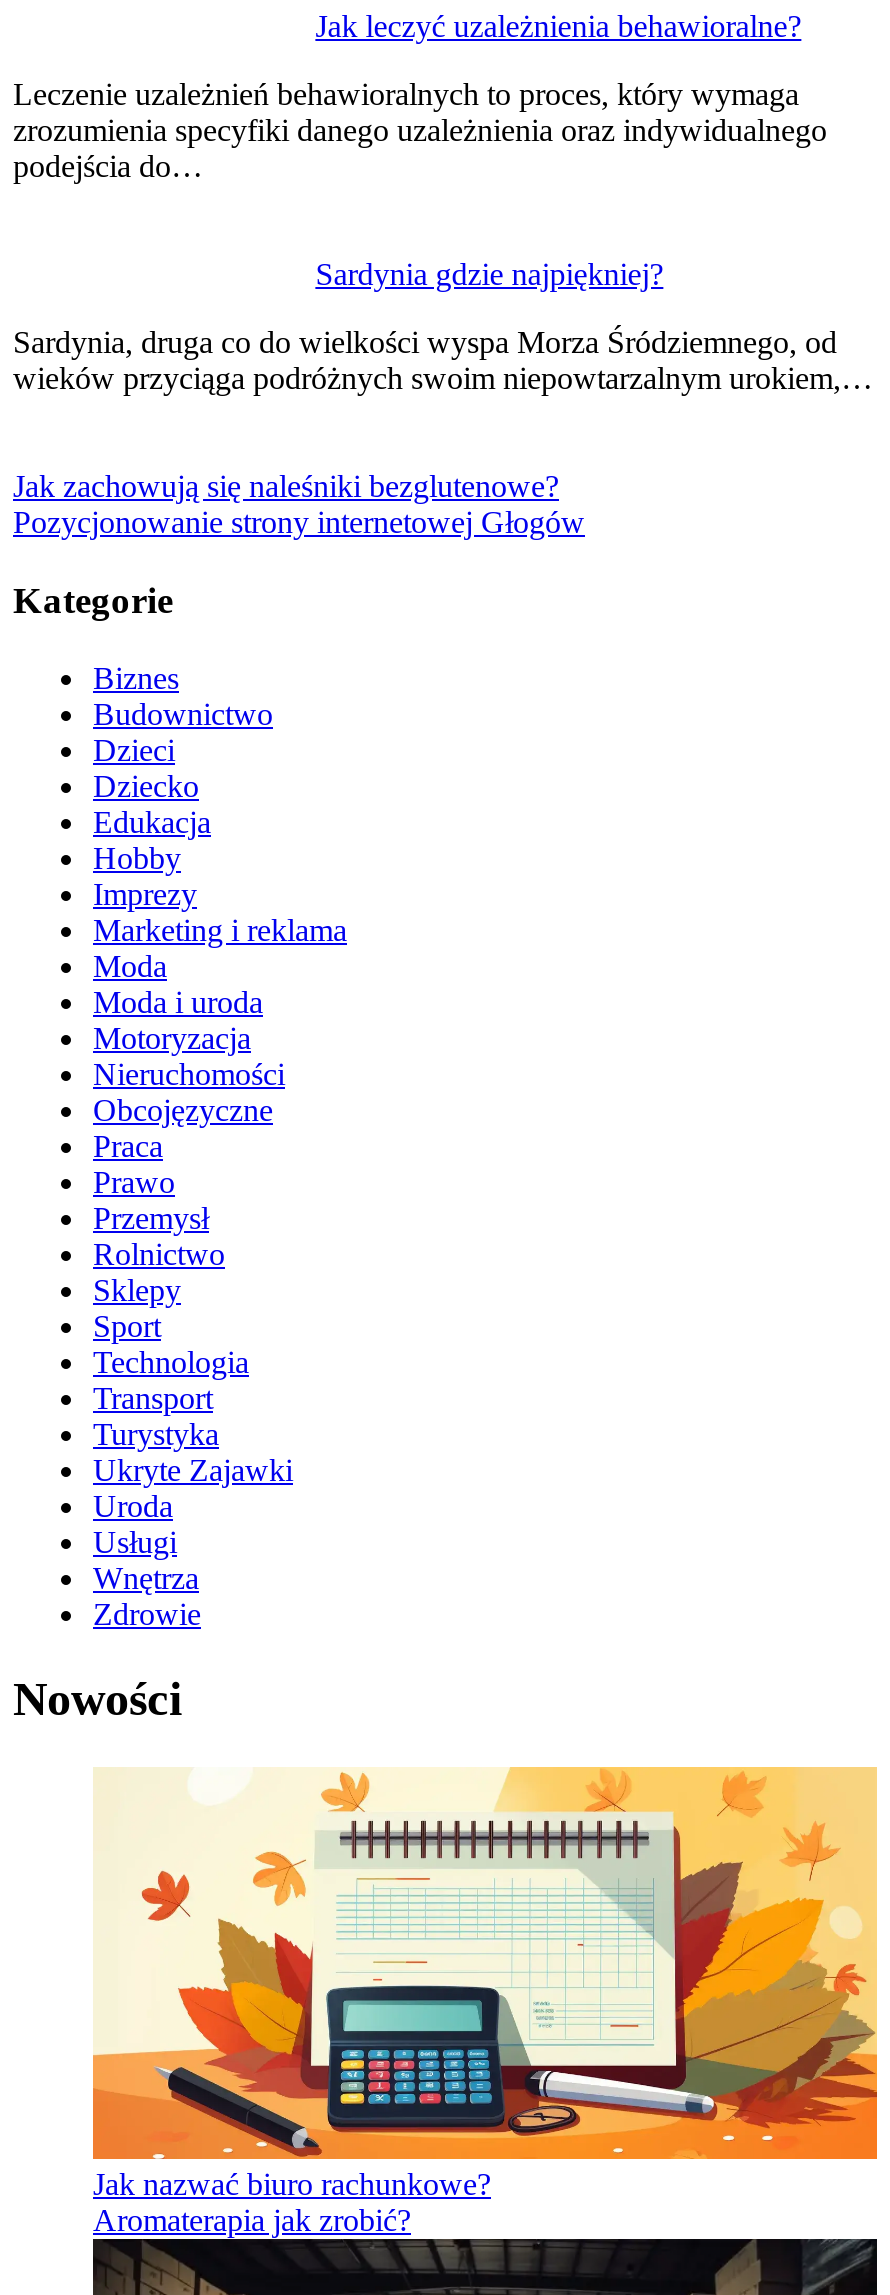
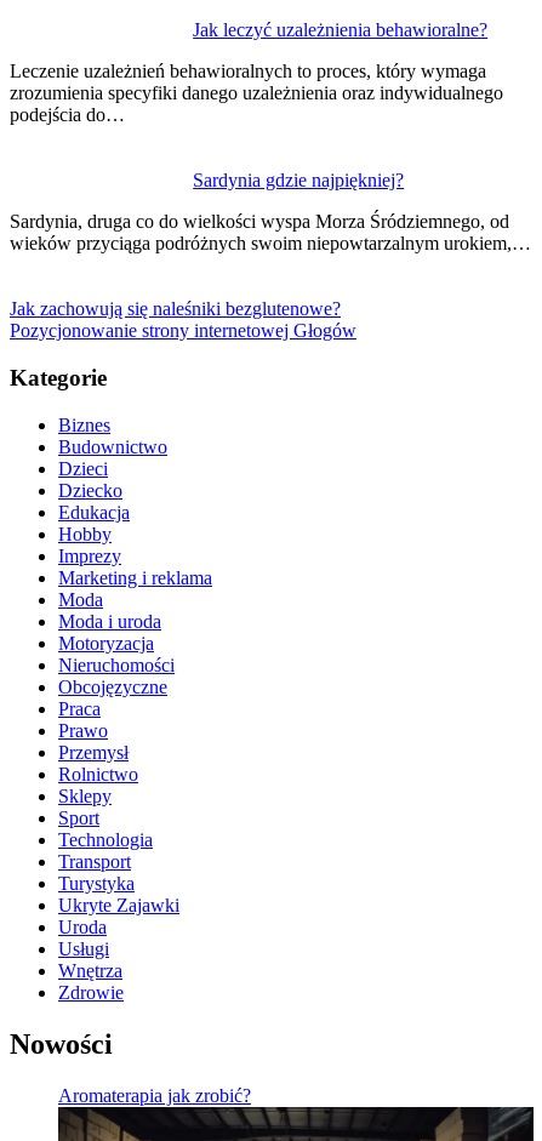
- [image]
- Jak nazwać biuro rachunkowe?
